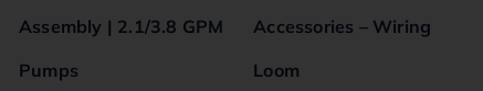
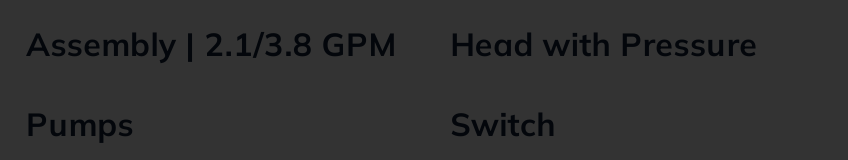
- Accessories – Wiring
+ Head with Pressure

- Loom
+ Switch
